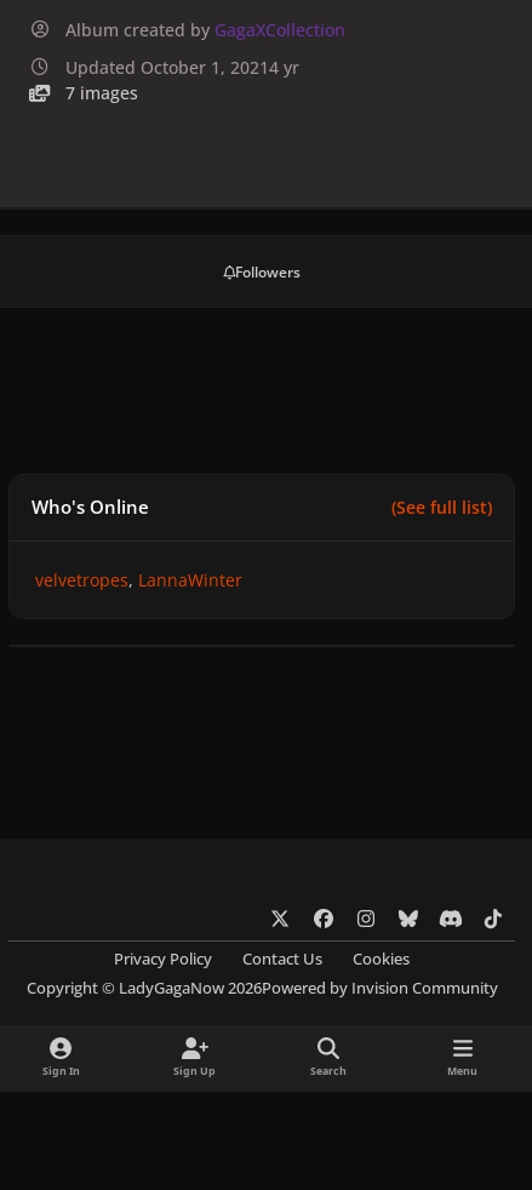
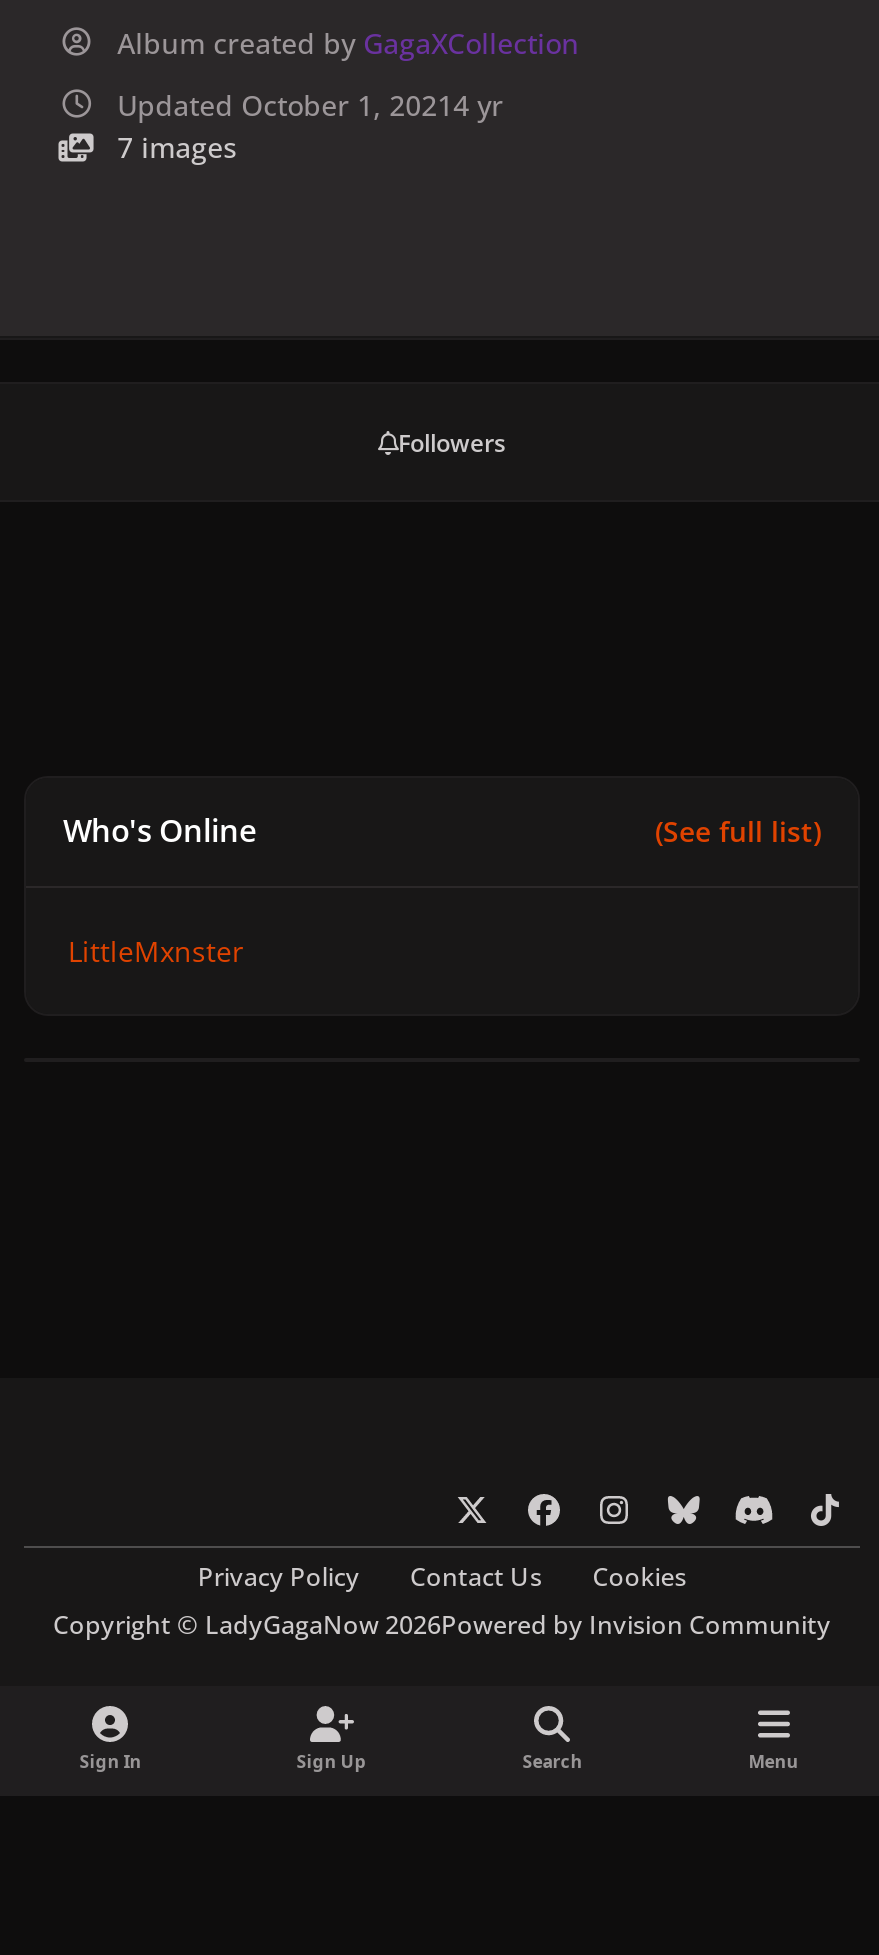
- velvetropes LannaWinter
+ LittleMxnster
